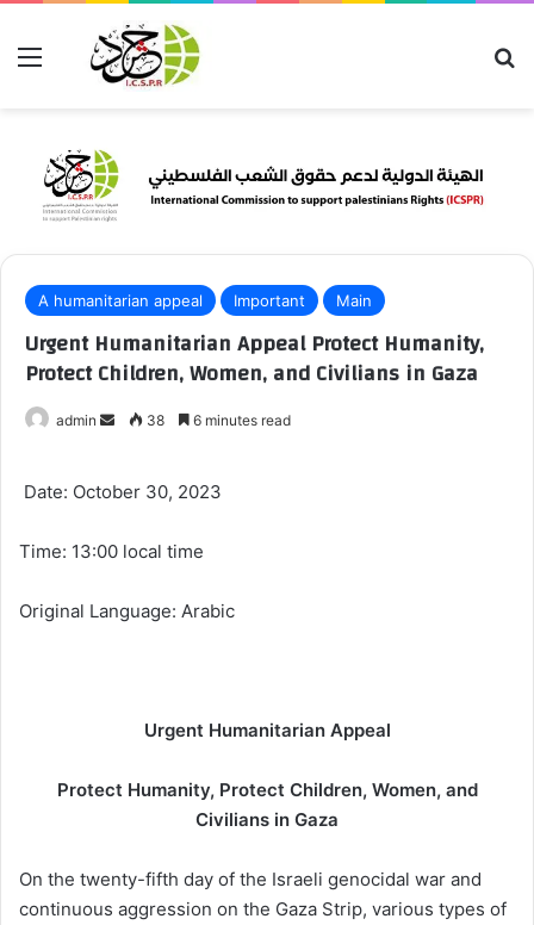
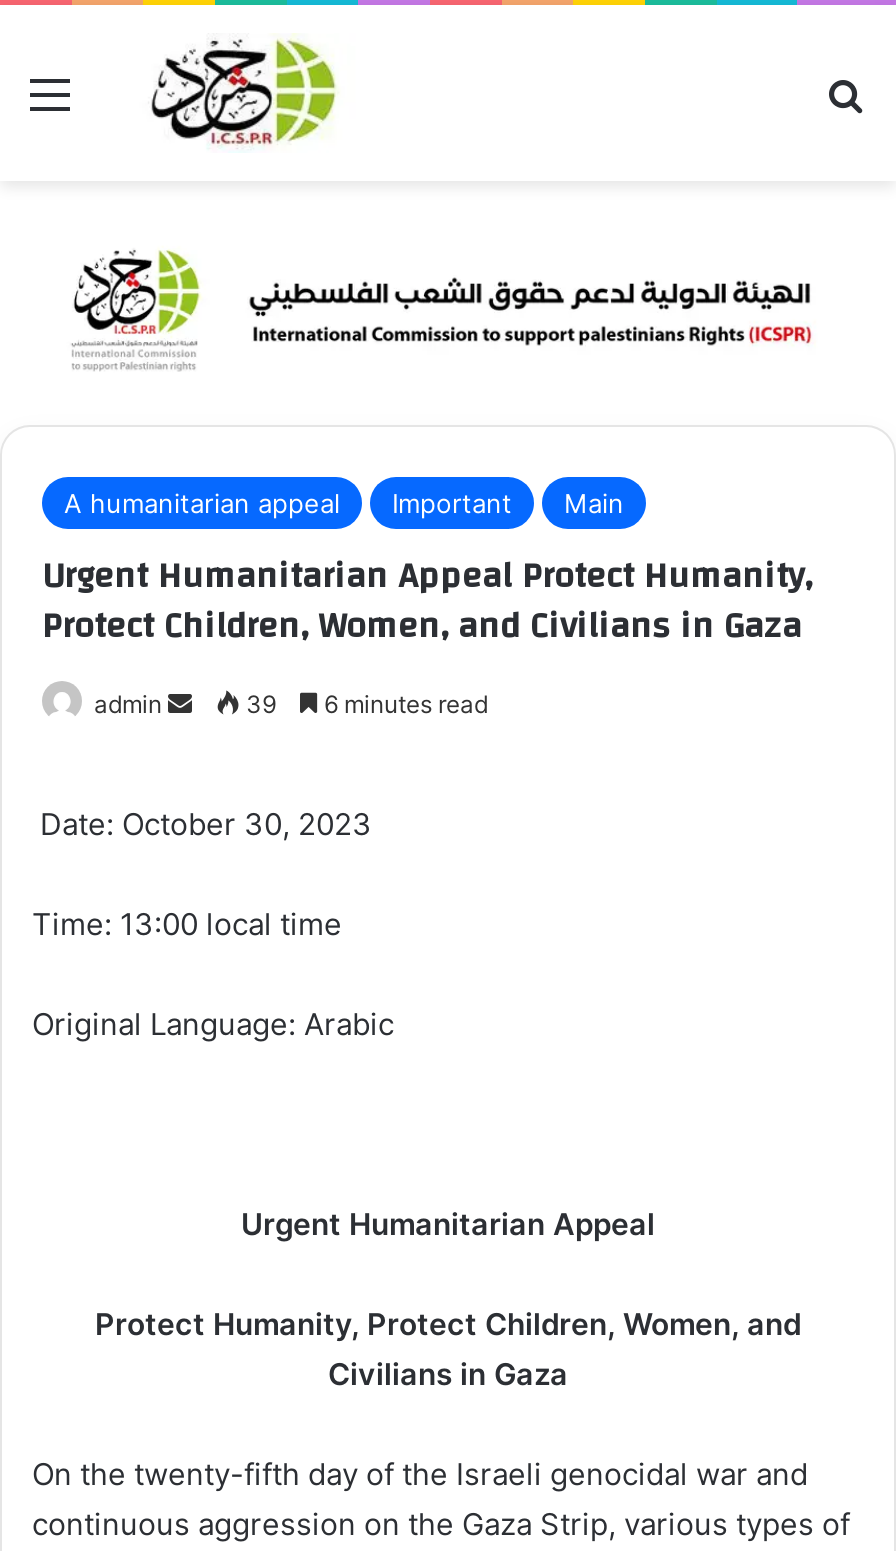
- 38
+ 39
